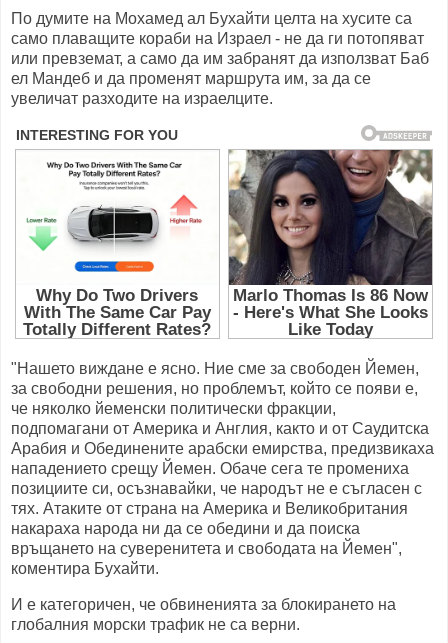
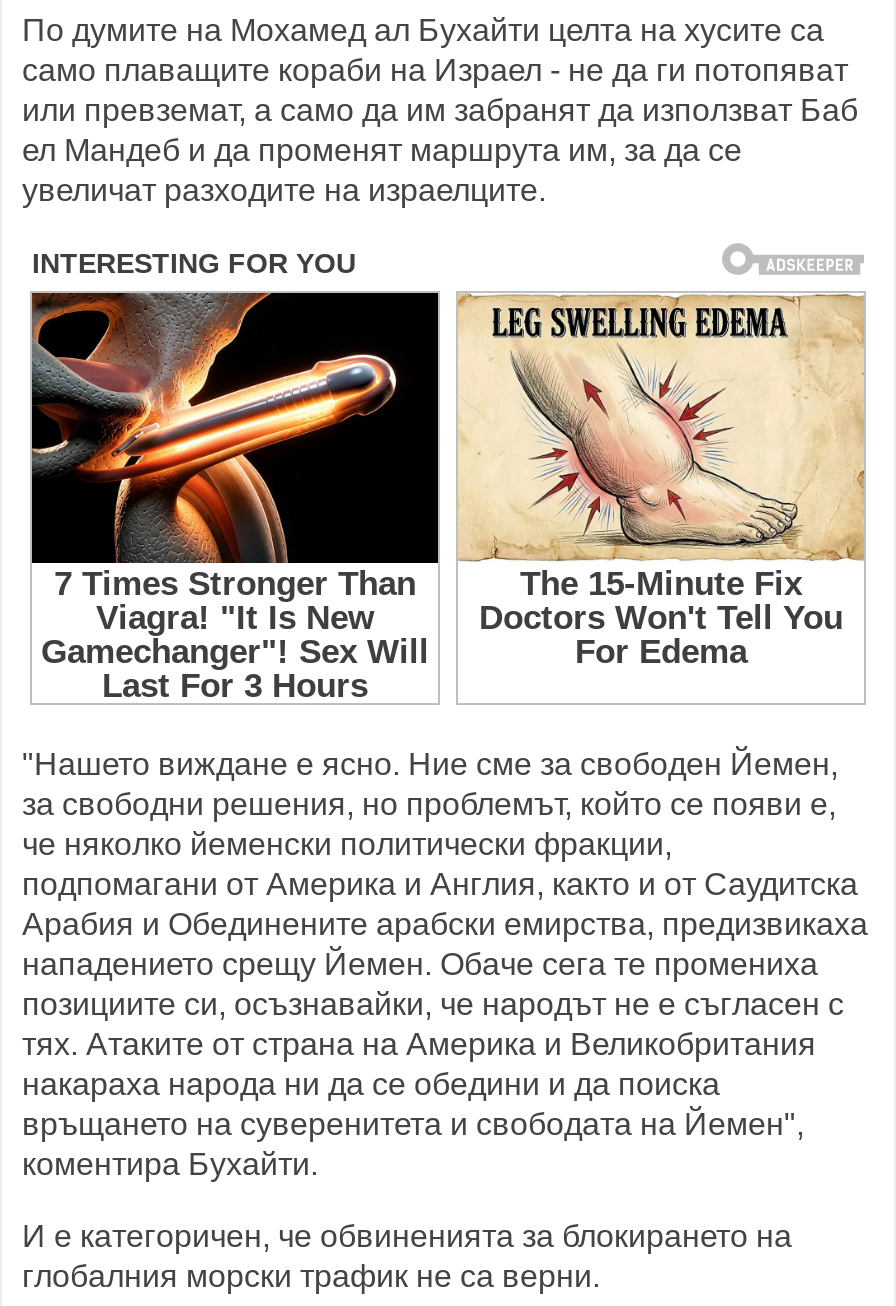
- [image]
+ [image]

- [image]
+ [image]
